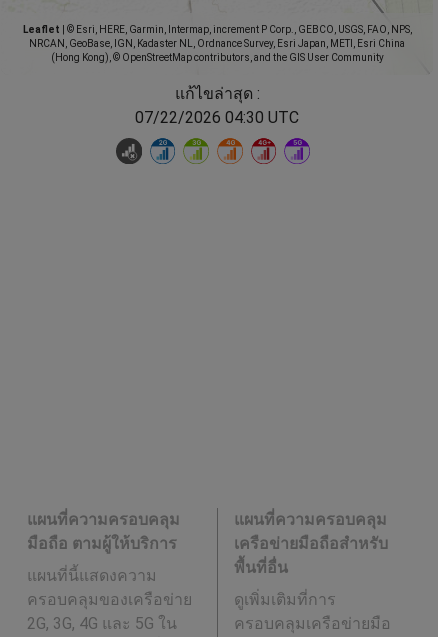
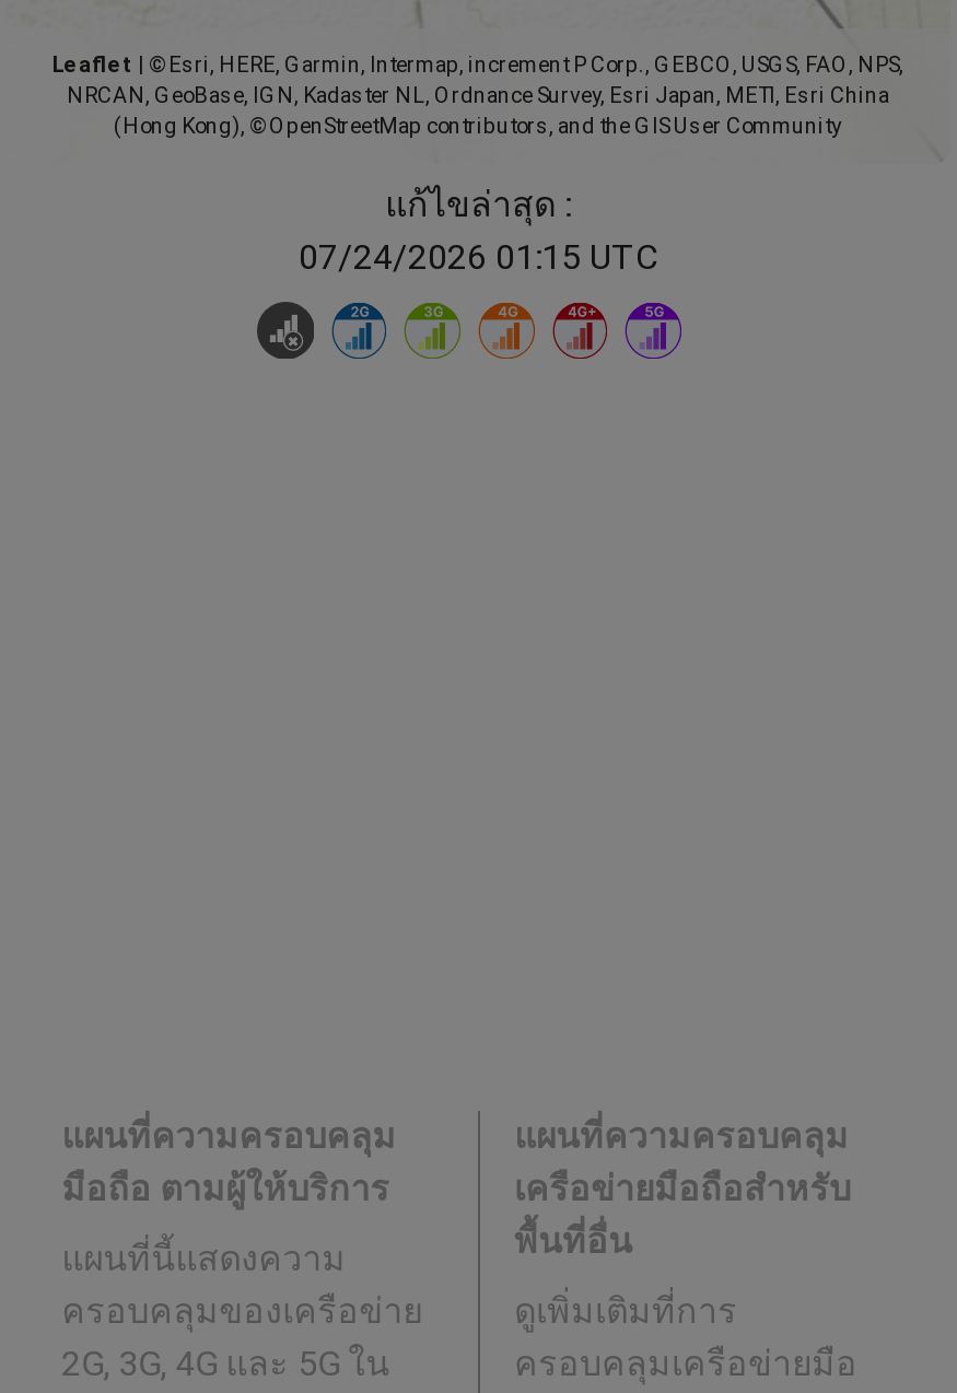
- 07/22/2026 04:30 UTC
+ 07/24/2026 01:15 UTC
